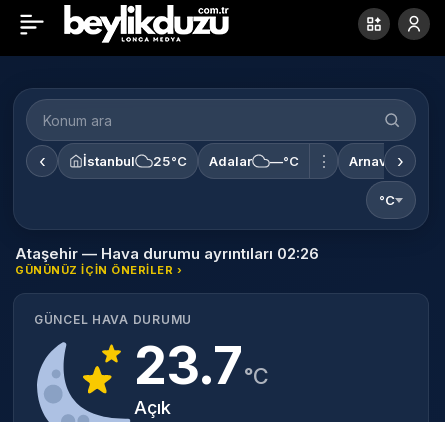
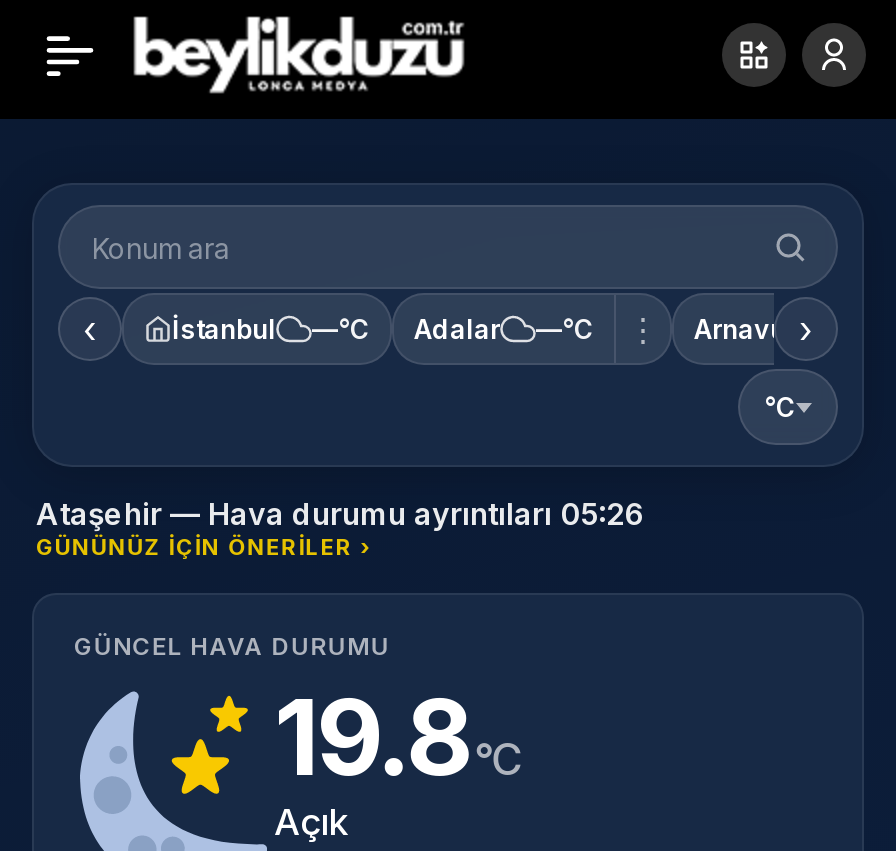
- 25°C
+ —°C

- Ataşehir — Hava durumu ayrıntıları 02:26
+ Ataşehir — Hava durumu ayrıntıları 05:26

- 23.7 °C
+ 19.8 °C
